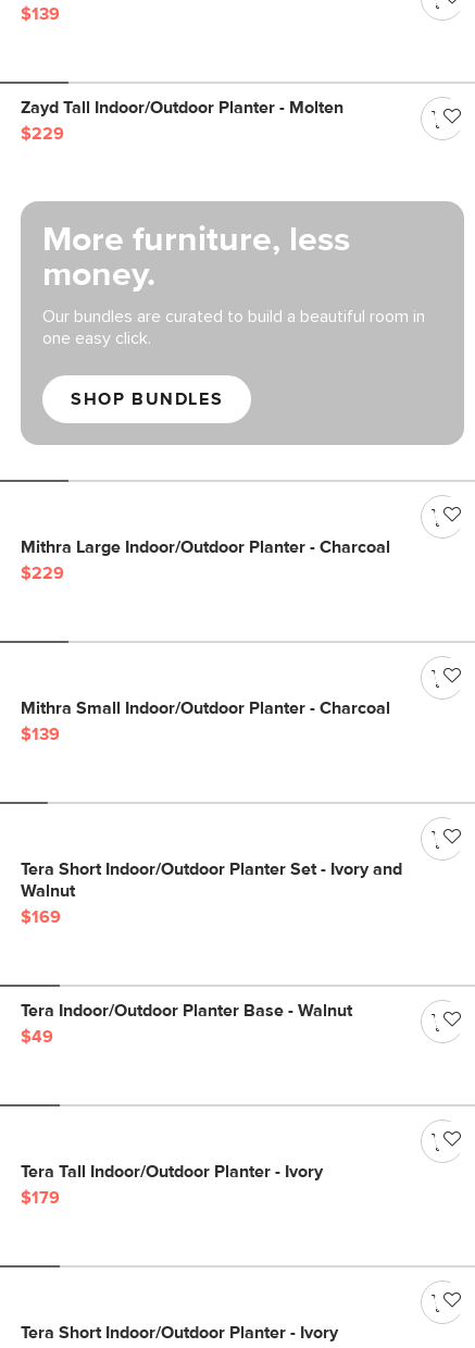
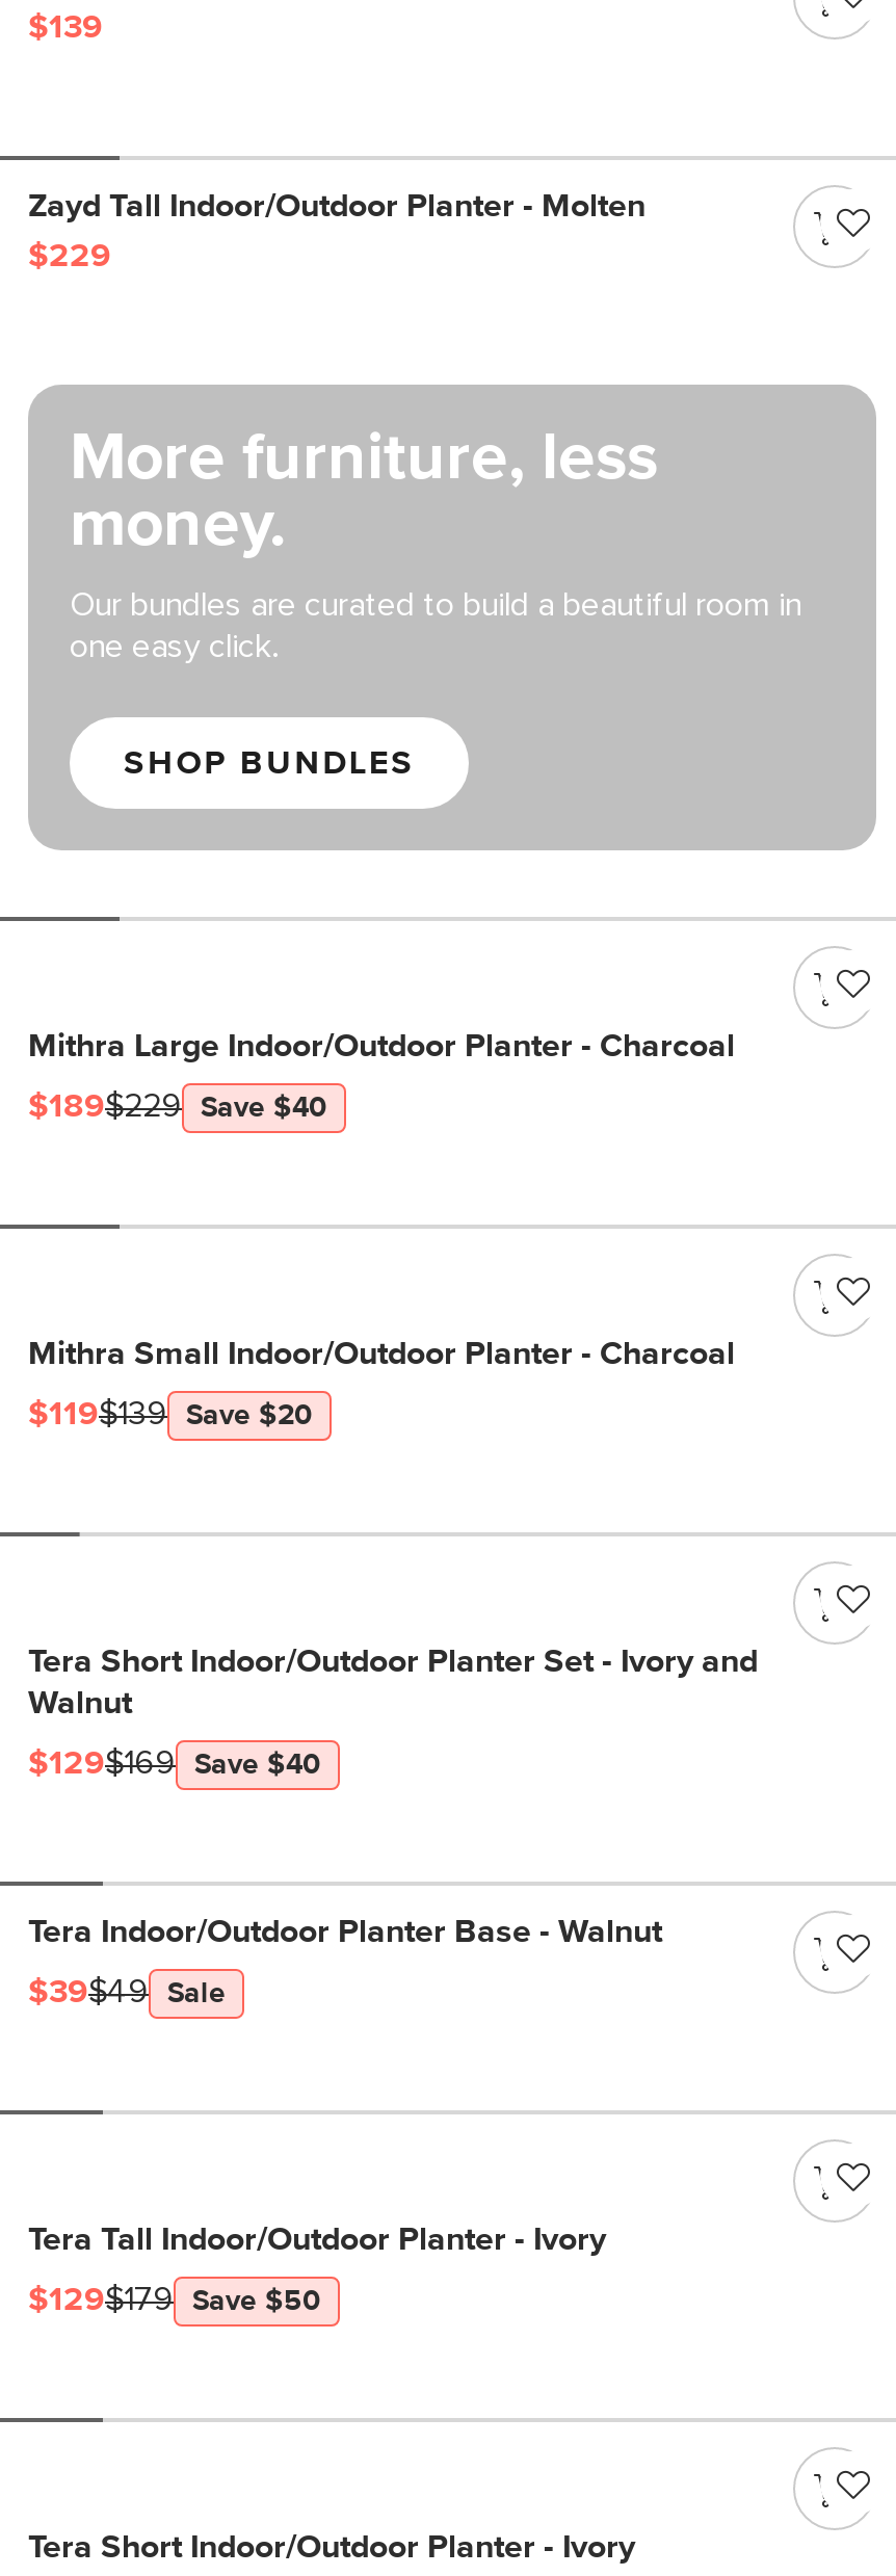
- $229
+ $189$229
+ Save $40

- $139
+ $119$139
+ Save $20

- $169
+ $129$169
+ Save $40

- $49
+ $39$49
+ Sale

- $179
+ $129$179
+ Save $50
